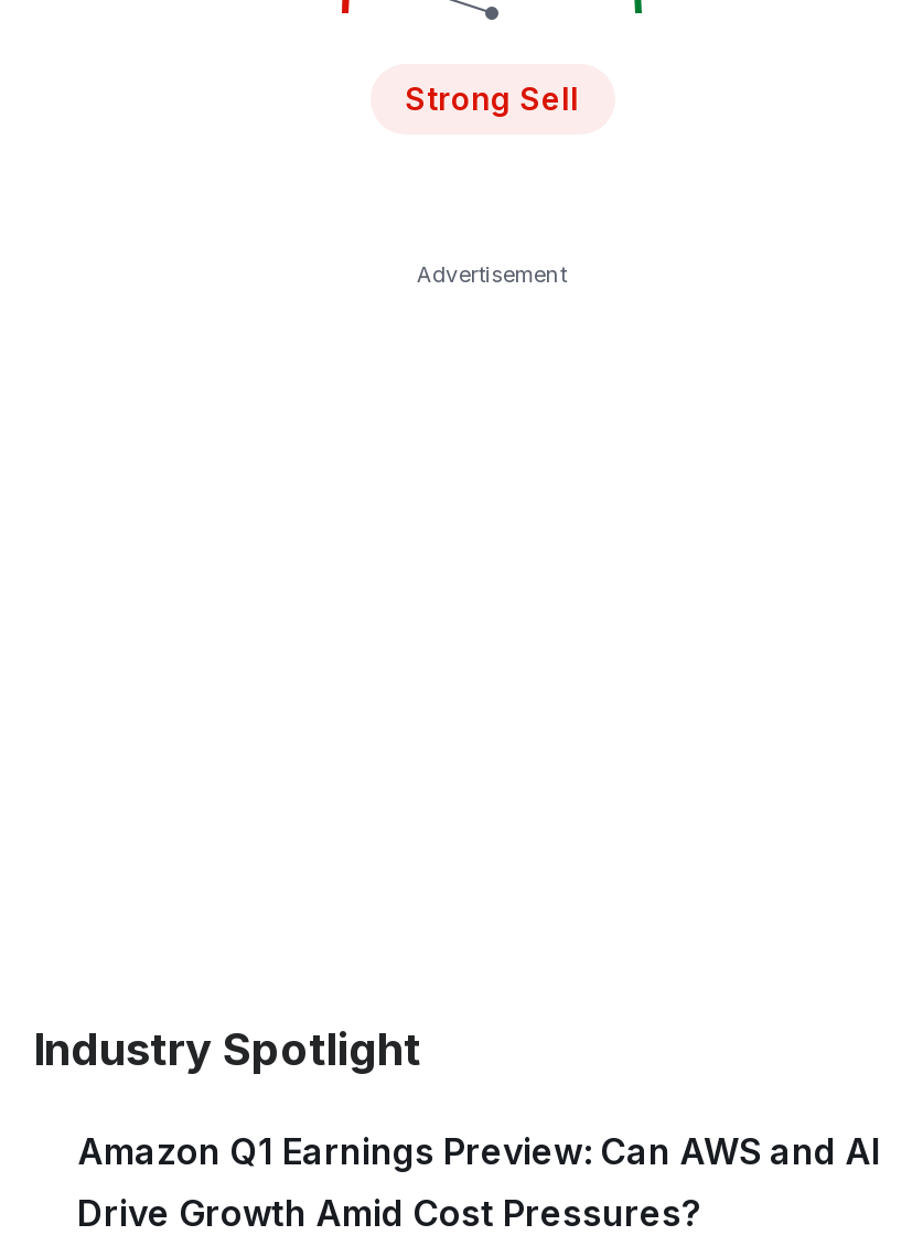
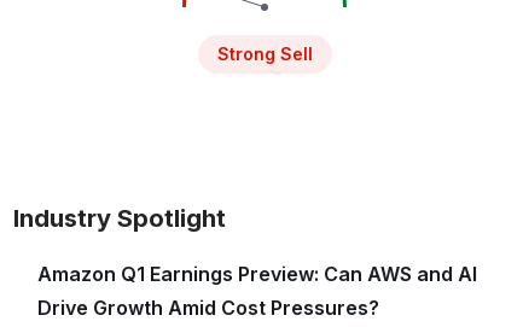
- Advertisement
